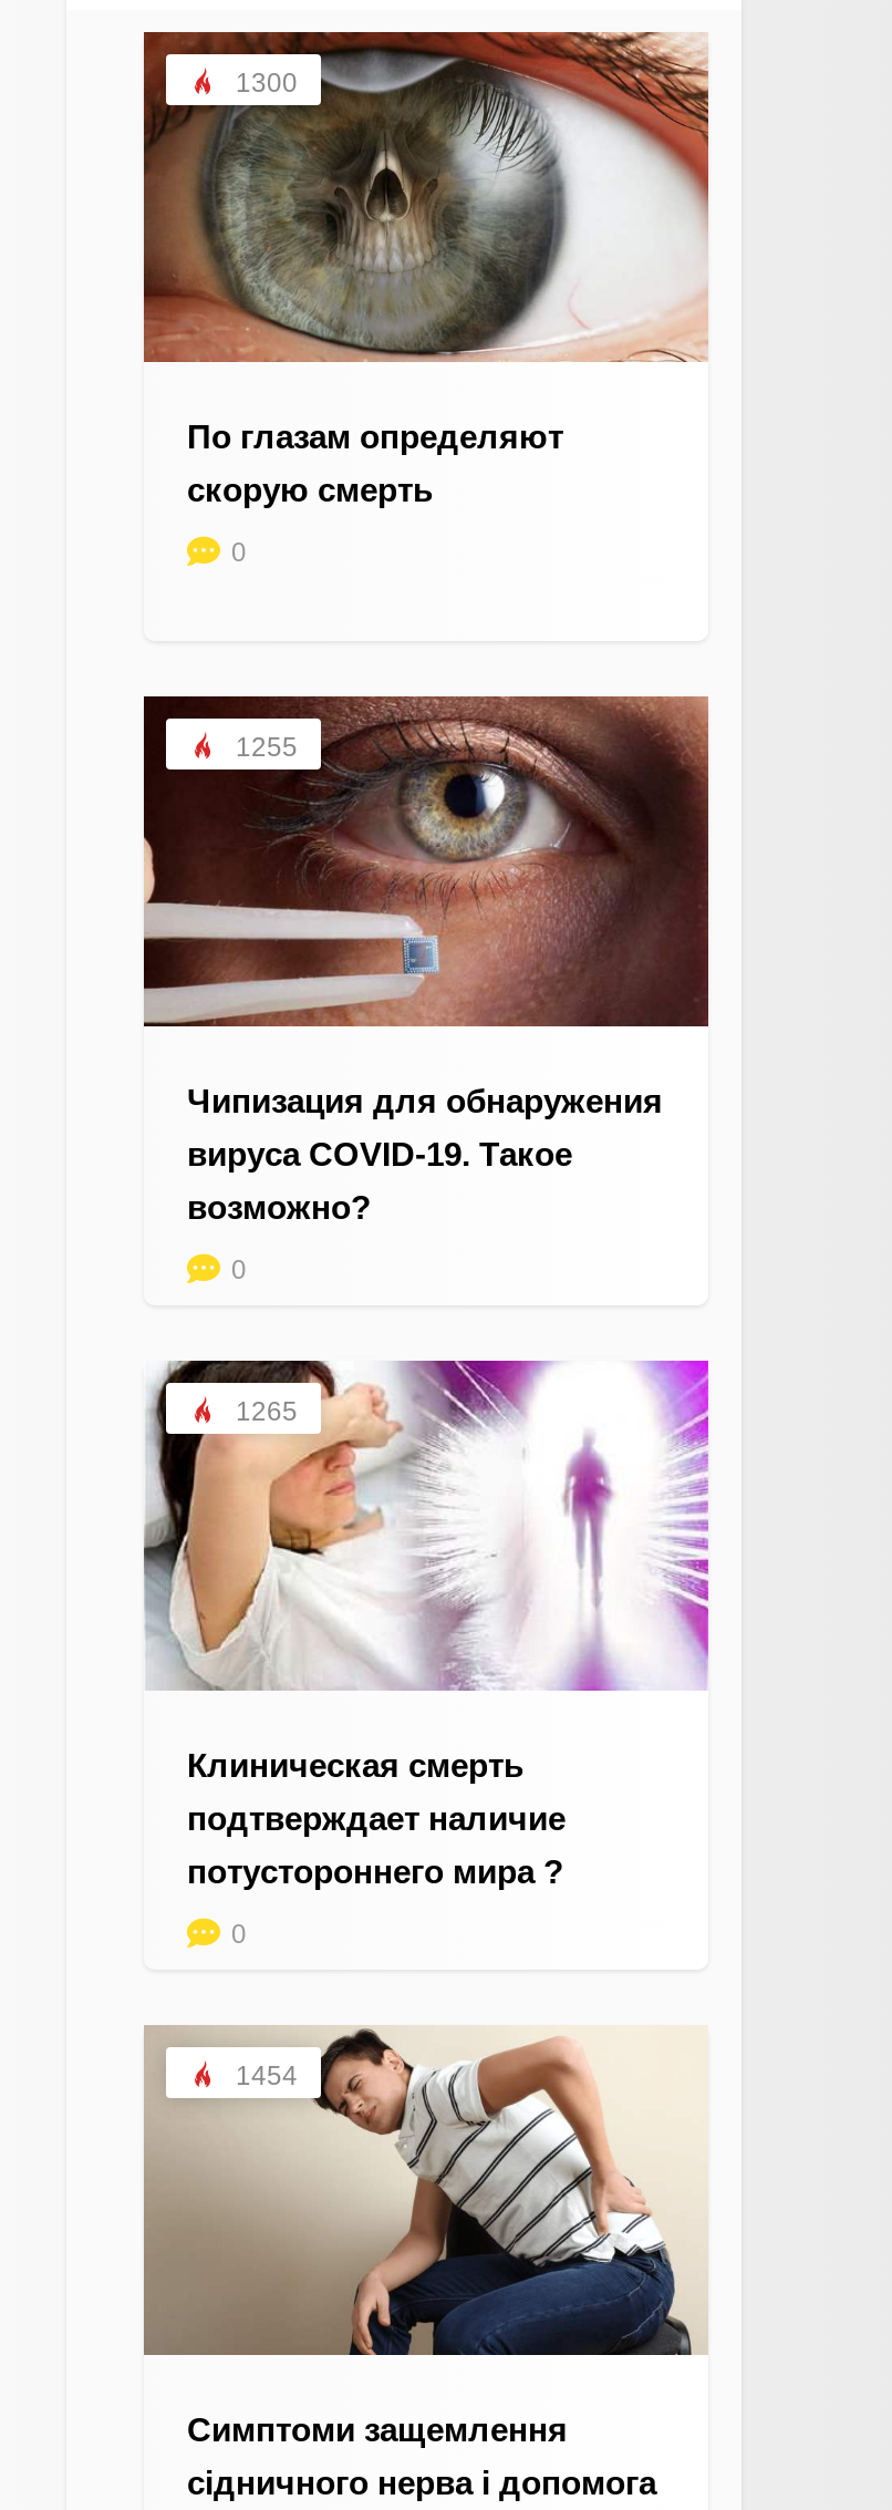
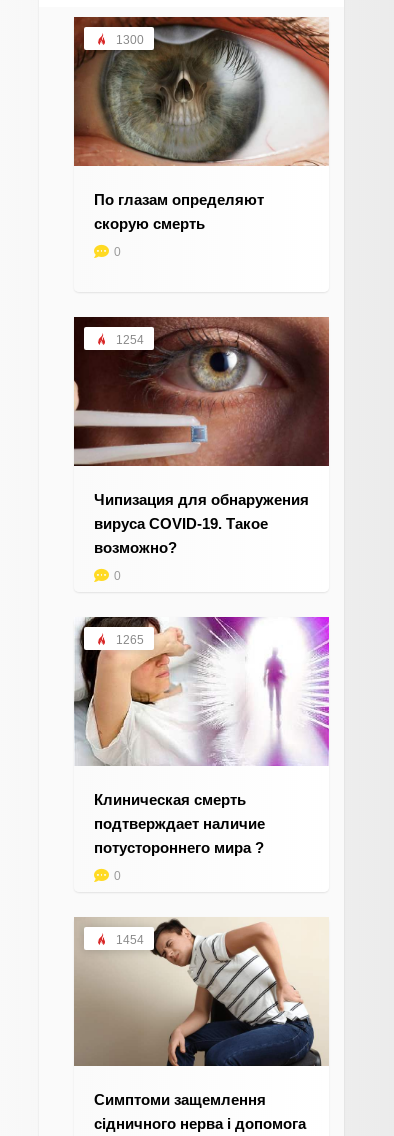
- 1255
+ 1254
